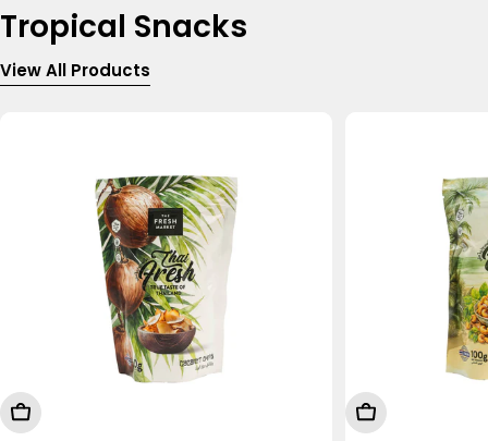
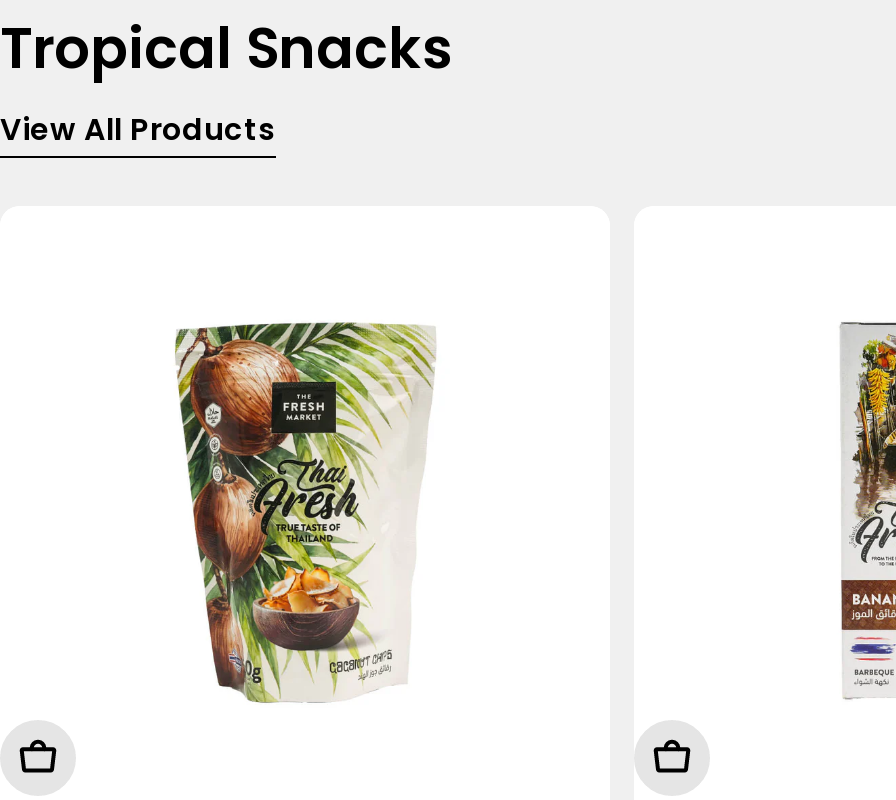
- [image]
+ [image]
